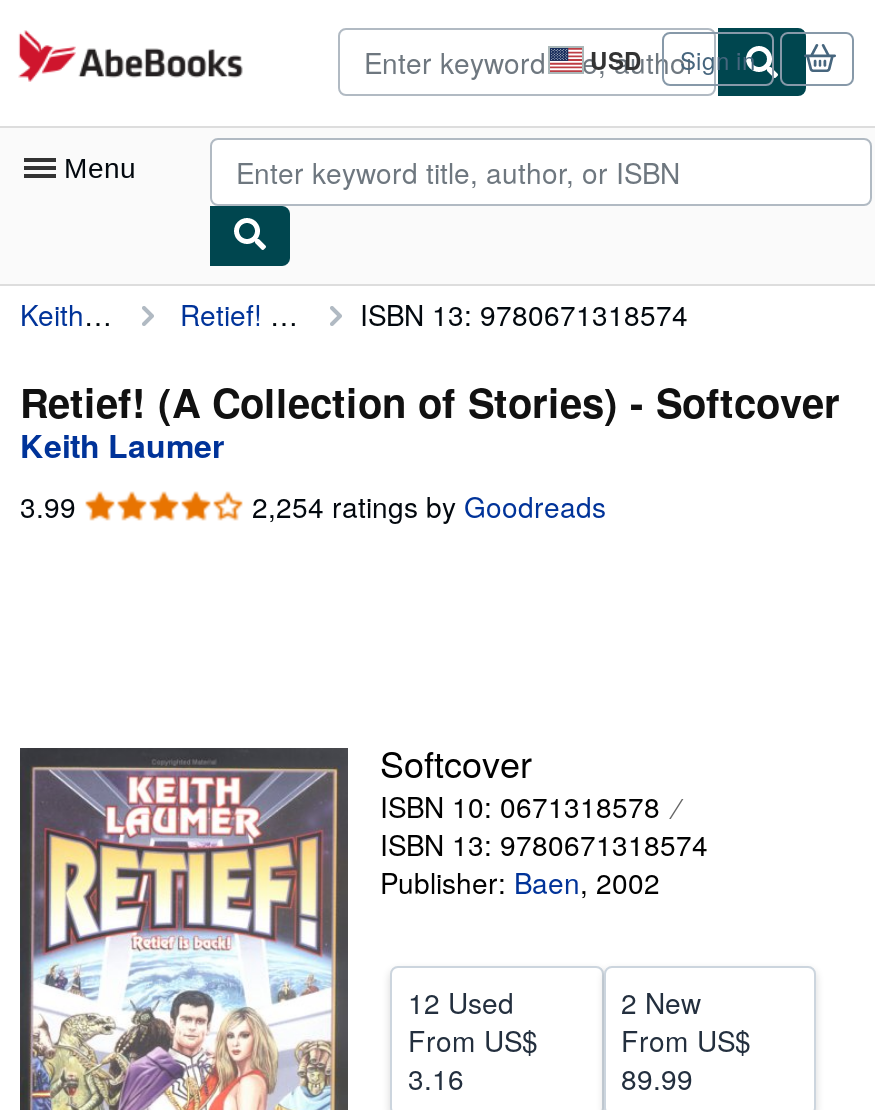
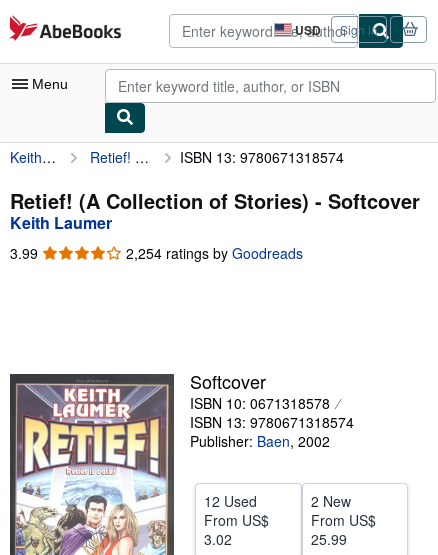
- 3.16
+ 3.02

- 89.99
+ 25.99
